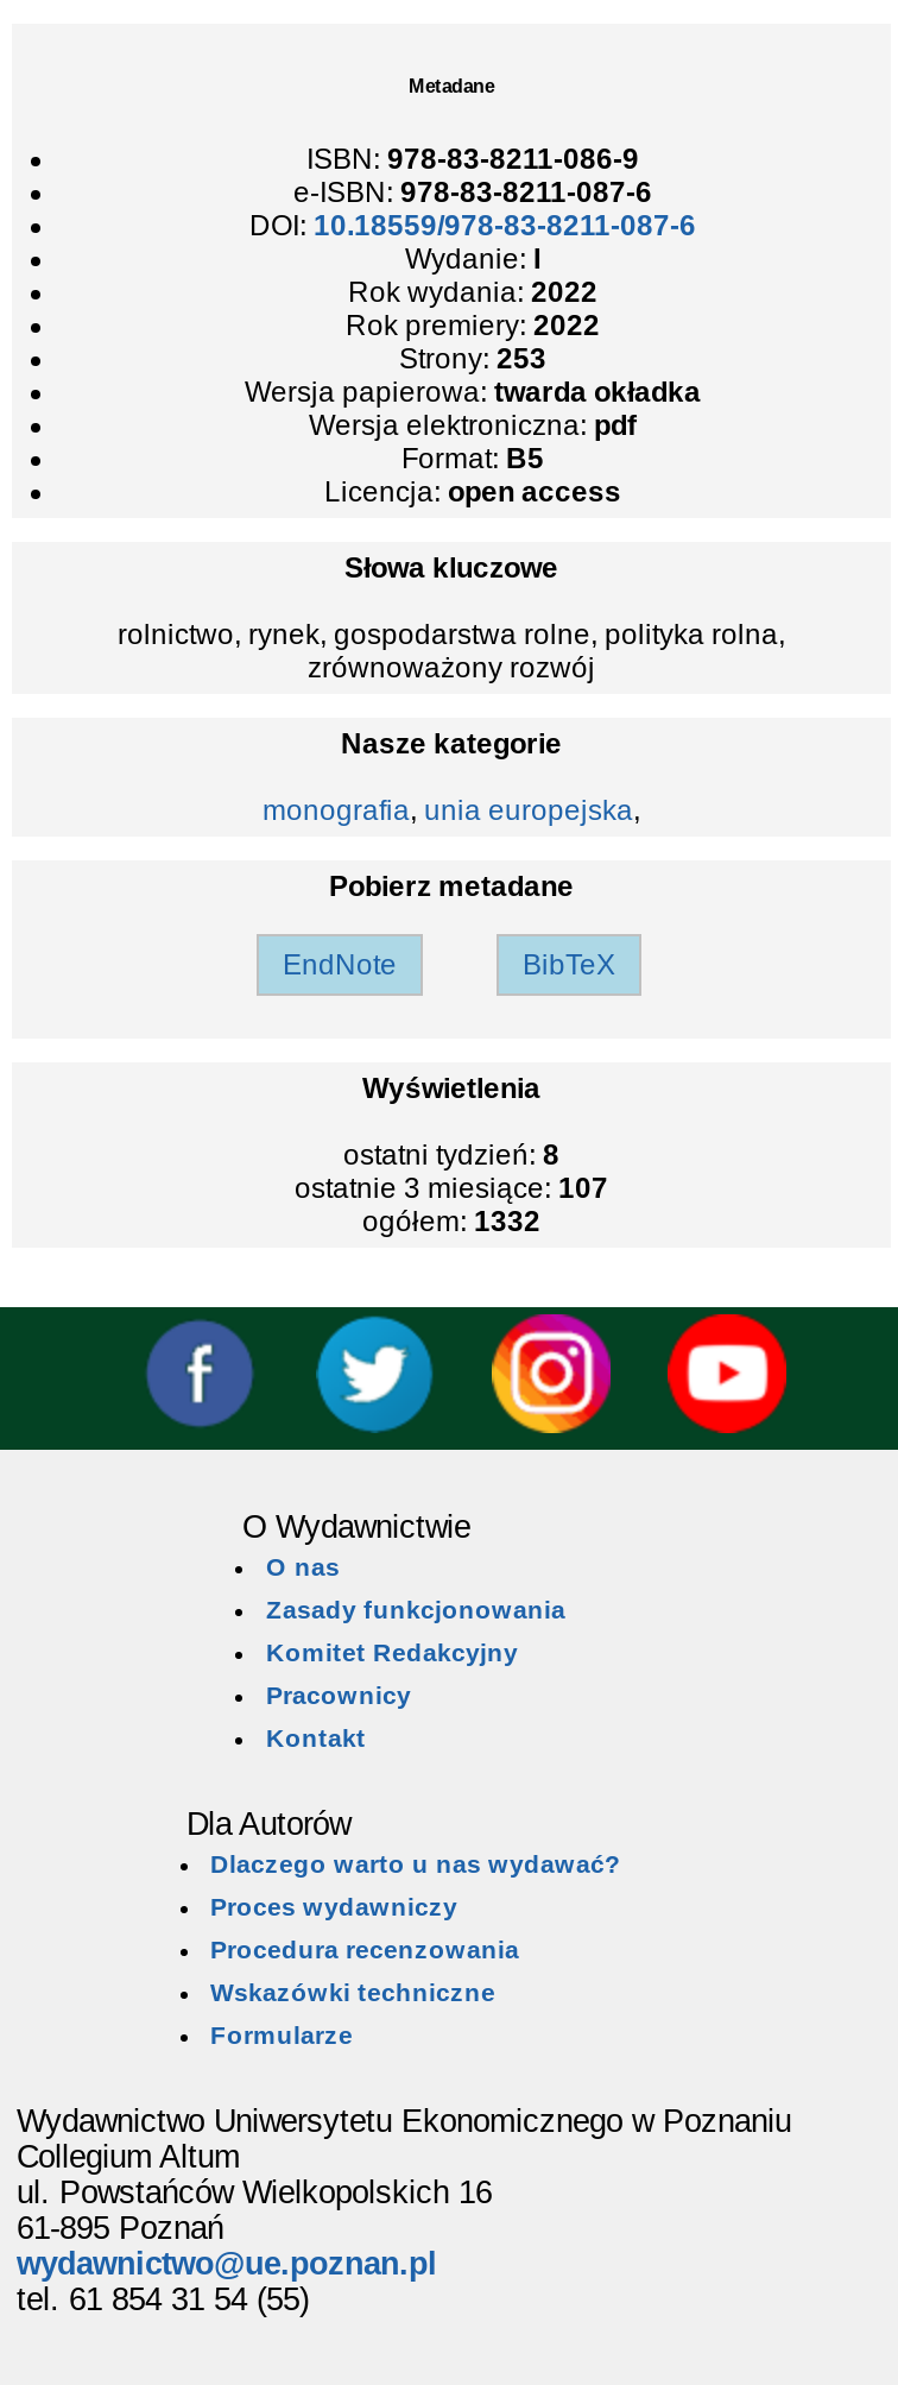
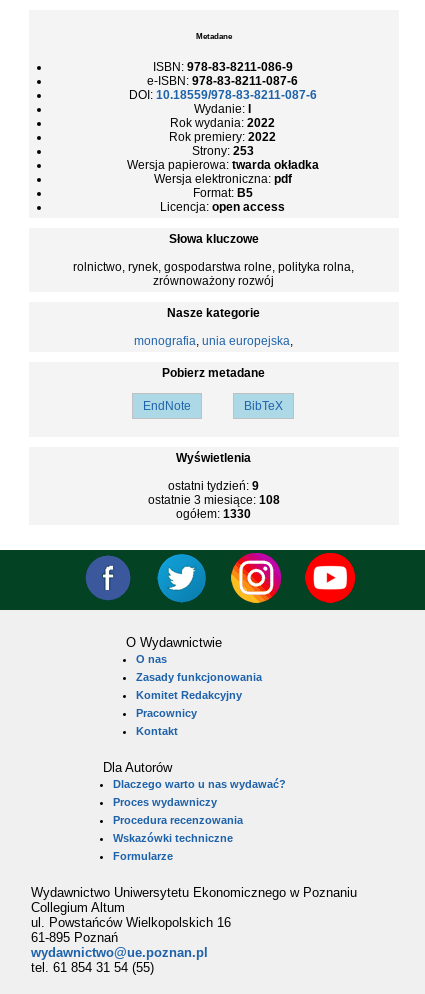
- ostatni tydzień: 8
+ ostatni tydzień: 9

- ostatnie 3 miesiące: 107
+ ostatnie 3 miesiące: 108

- ogółem: 1332
+ ogółem: 1330
